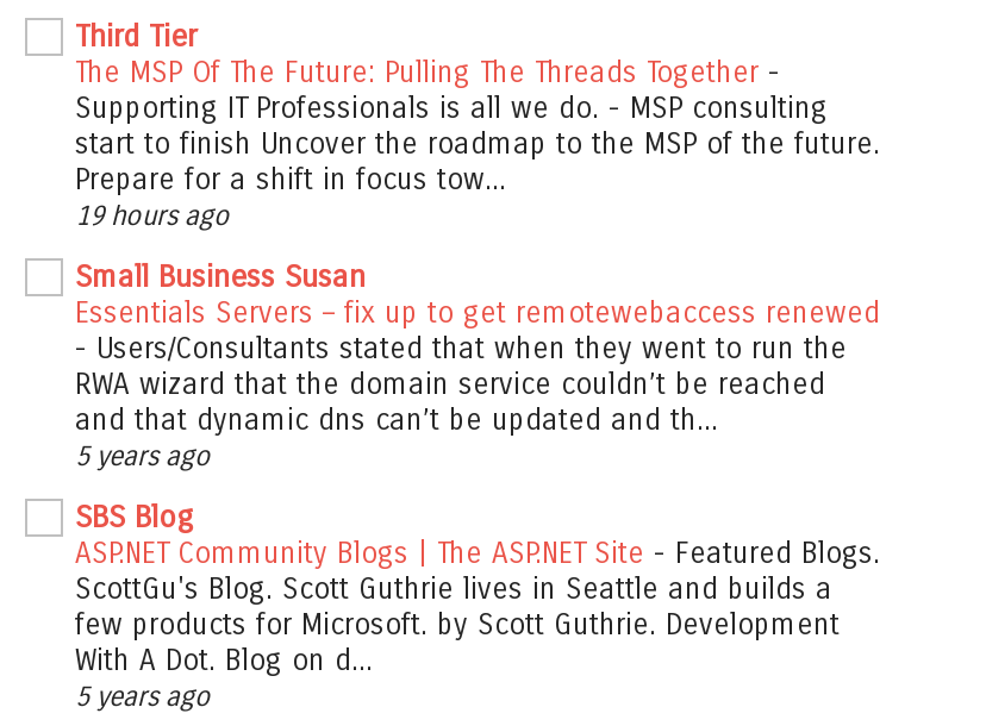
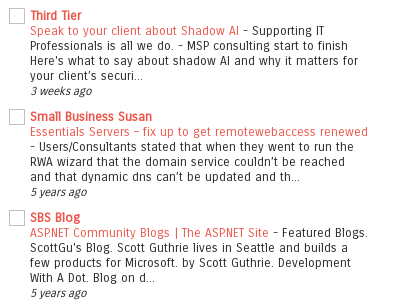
- The MSP Of The Future: Pulling The Threads Together -
- Supporting IT Professionals is all we do. - MSP consulting
- start to finish Uncover the roadmap to the MSP of the future.
- Prepare for a shift in focus tow...
- 19 hours ago
+ Speak to your client about Shadow AI - Supporting IT
+ Professionals is all we do. - MSP consulting start to finish
+ Here's what to say about shadow AI and why it matters for
+ your client’s securi...
+ 3 weeks ago
